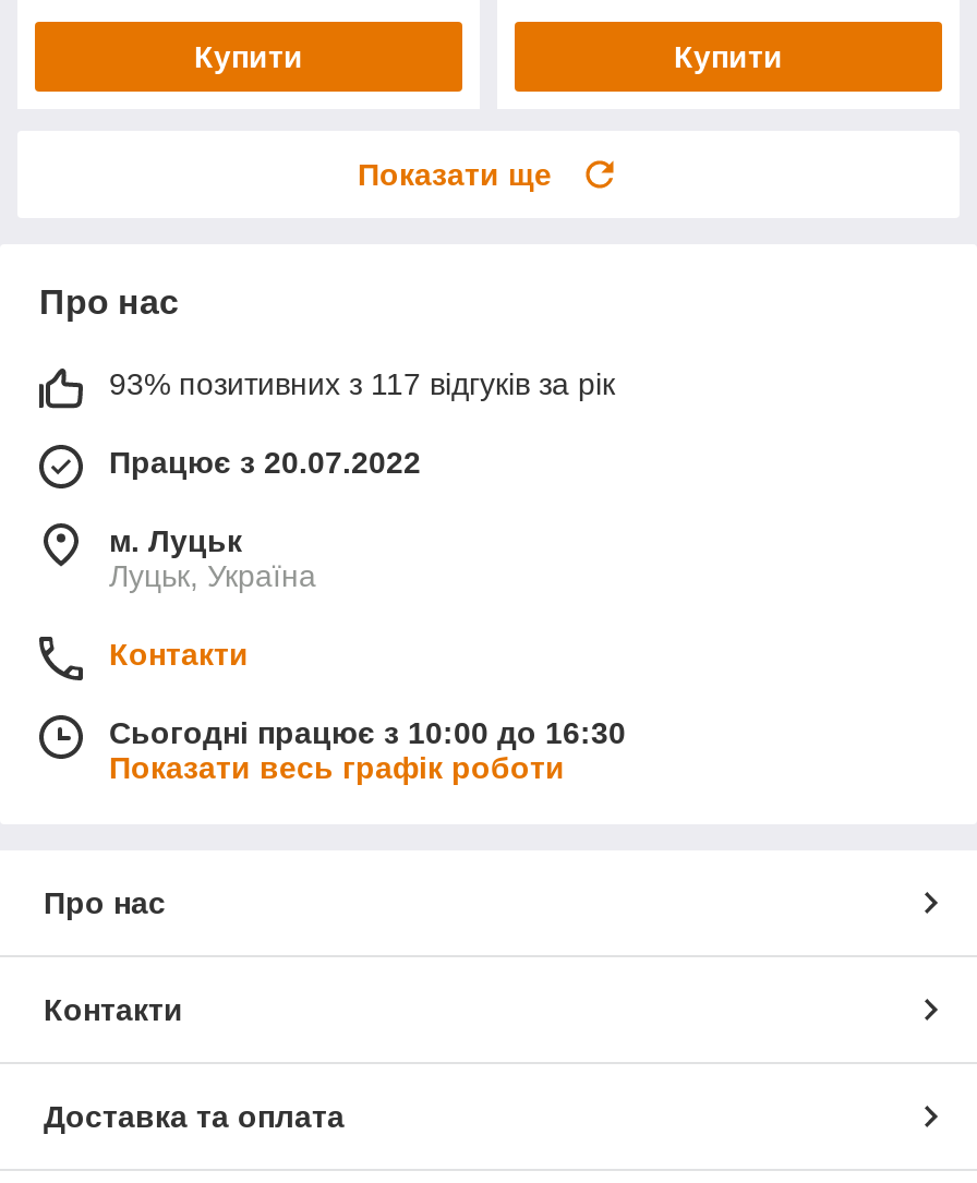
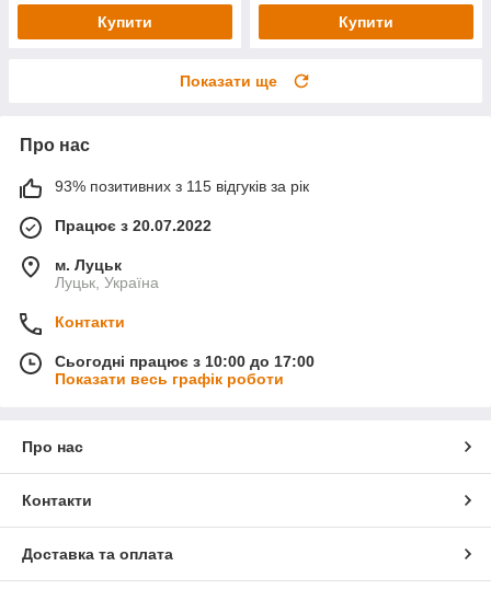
- 93% позитивних з 117 відгуків за рік
+ 93% позитивних з 115 відгуків за рік

- Сьогодні працює з 10:00 до 16:30
+ Сьогодні працює з 10:00 до 17:00
